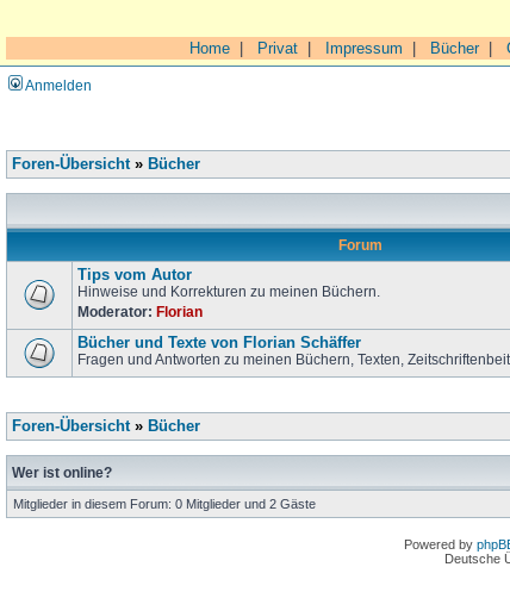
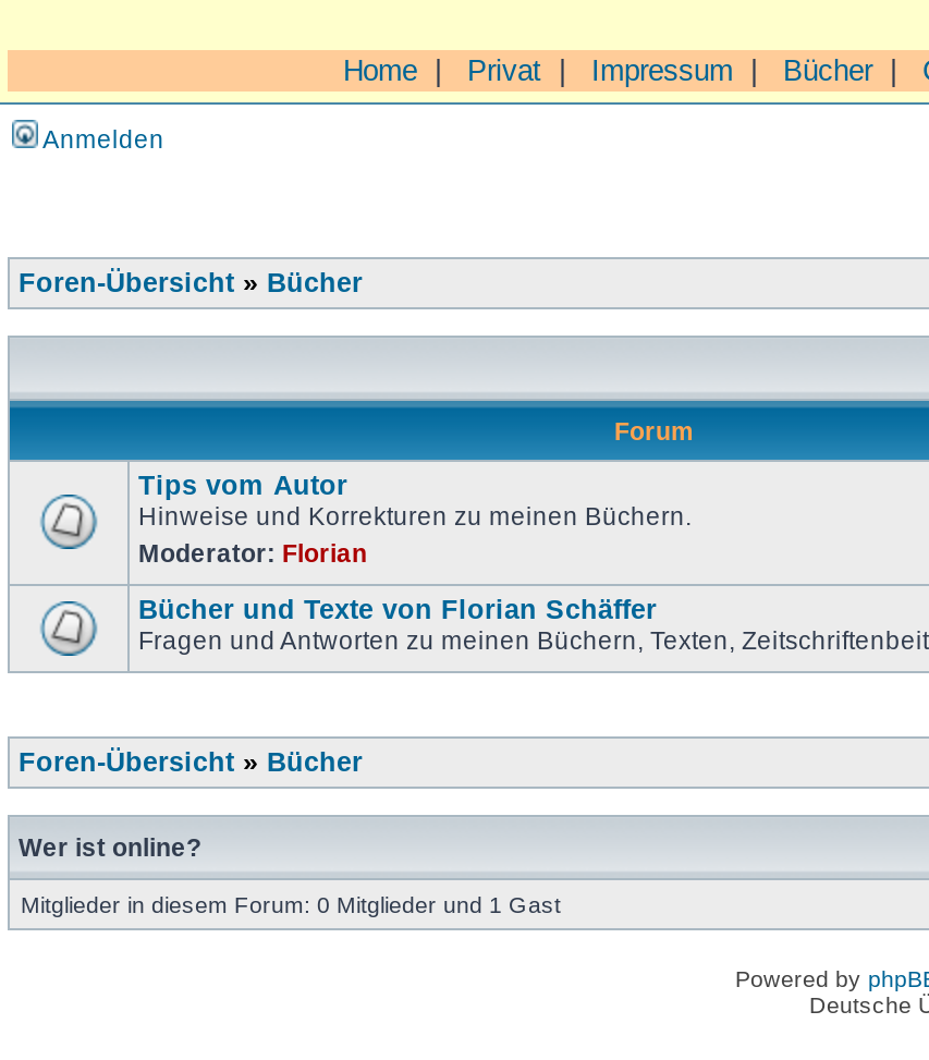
- Mitglieder in diesem Forum: 0 Mitglieder und 2 Gäste
+ Mitglieder in diesem Forum: 0 Mitglieder und 1 Gast
